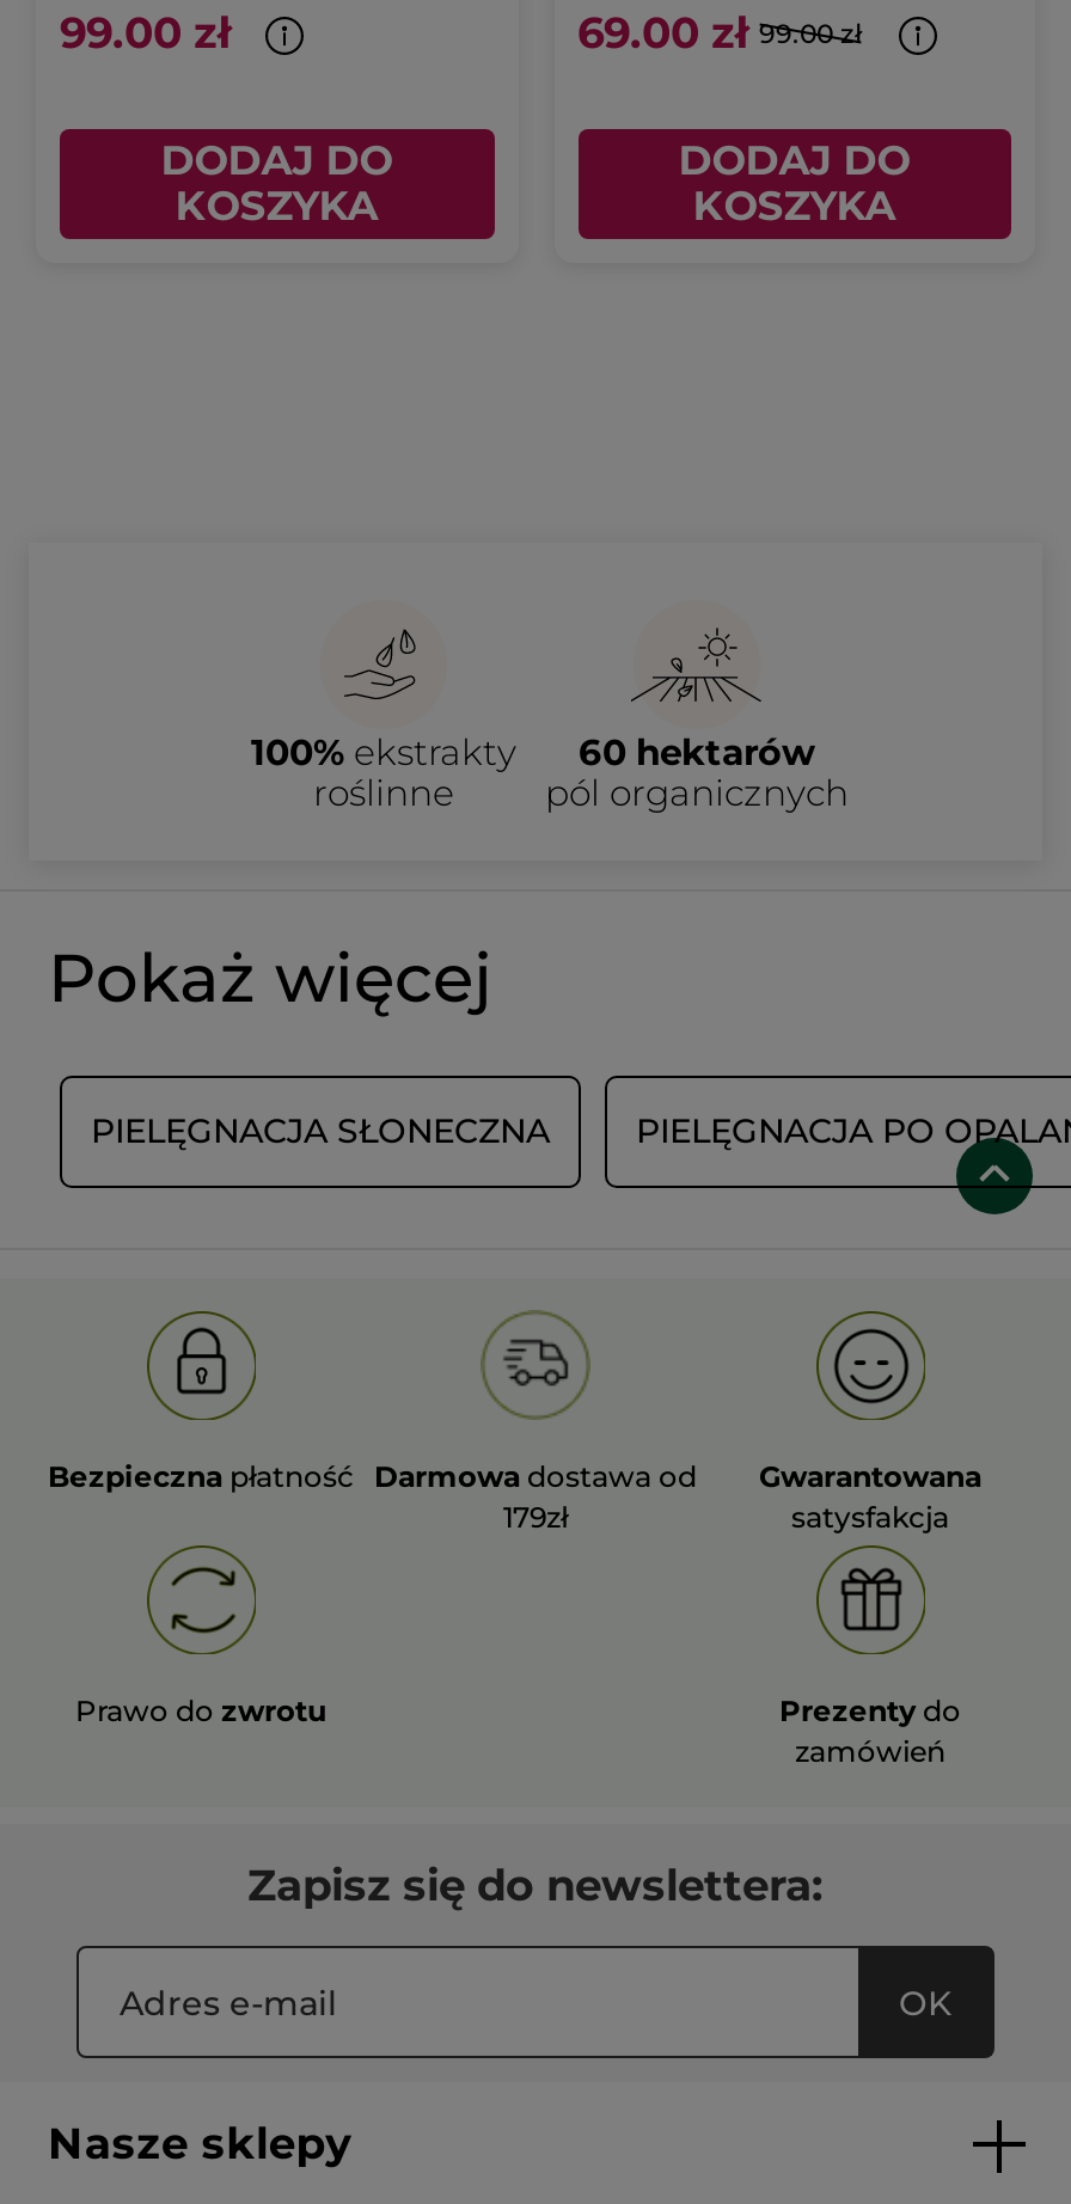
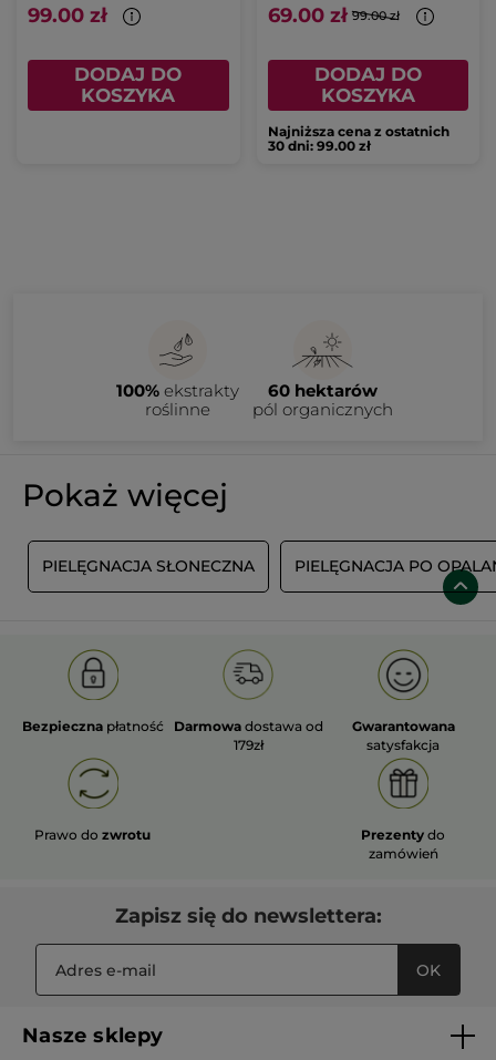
+ Najniższa cena z ostatnich
+ 30 dni: 99.00 zł
